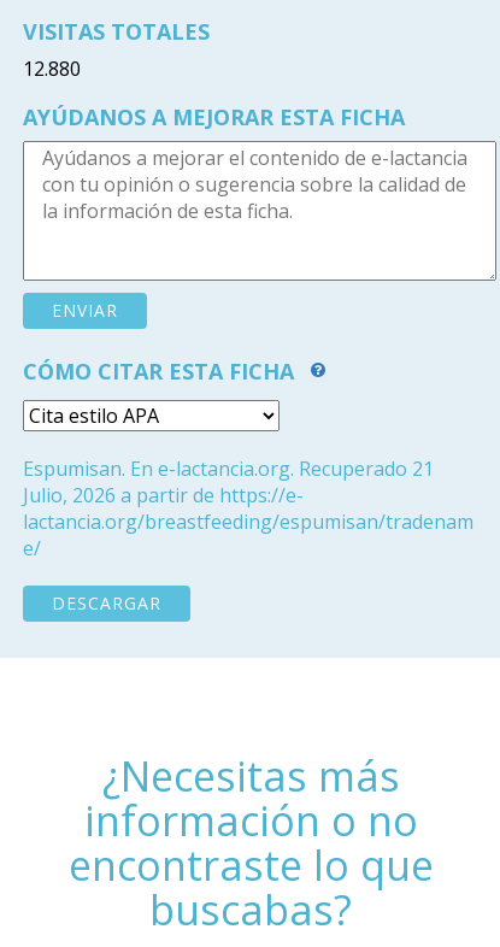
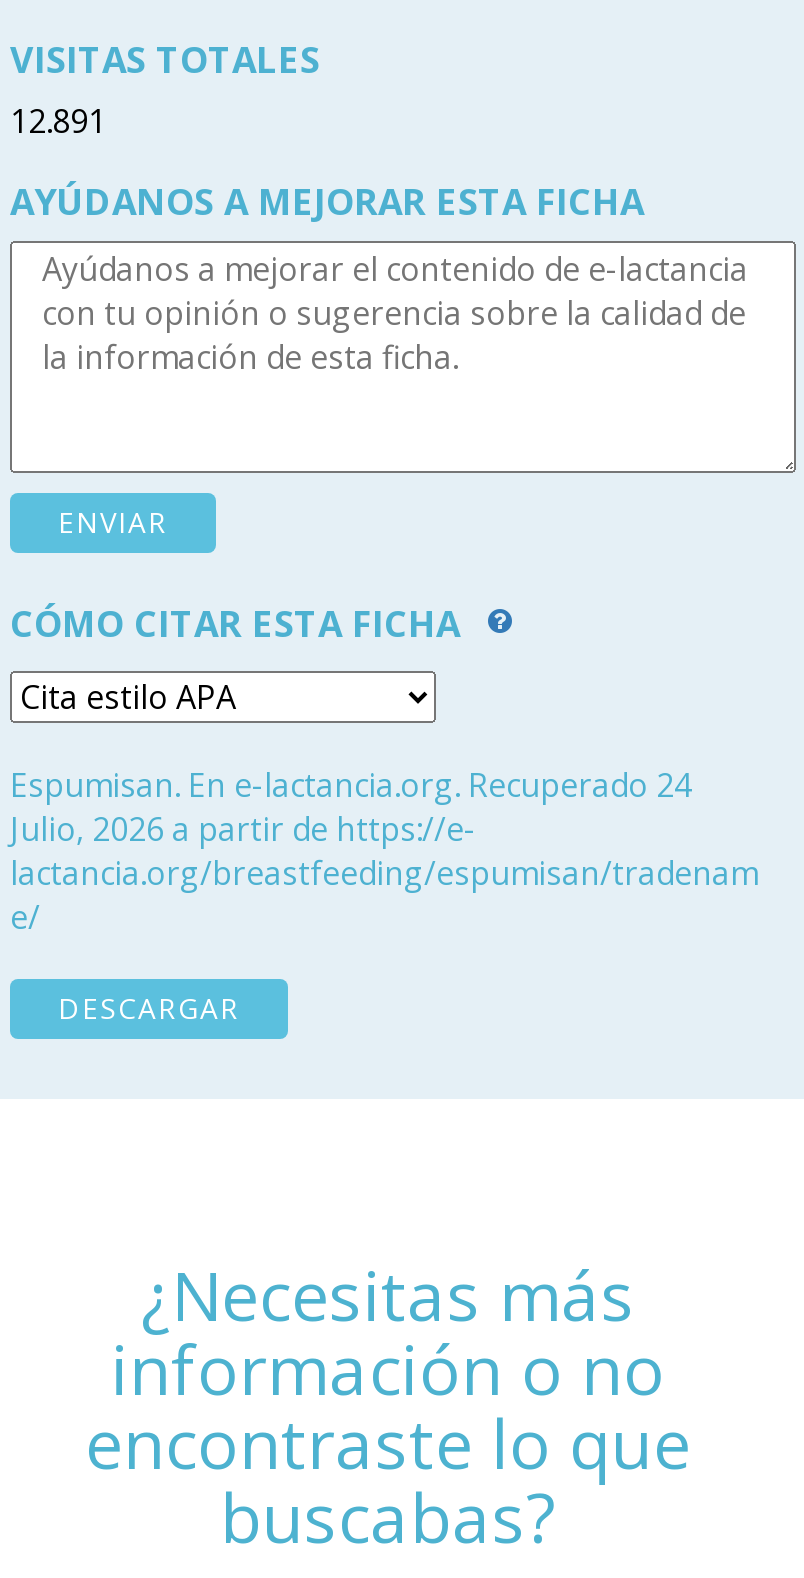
- 12.880
+ 12.891

- Espumisan. En e-lactancia.org. Recuperado 21
+ Espumisan. En e-lactancia.org. Recuperado 24
